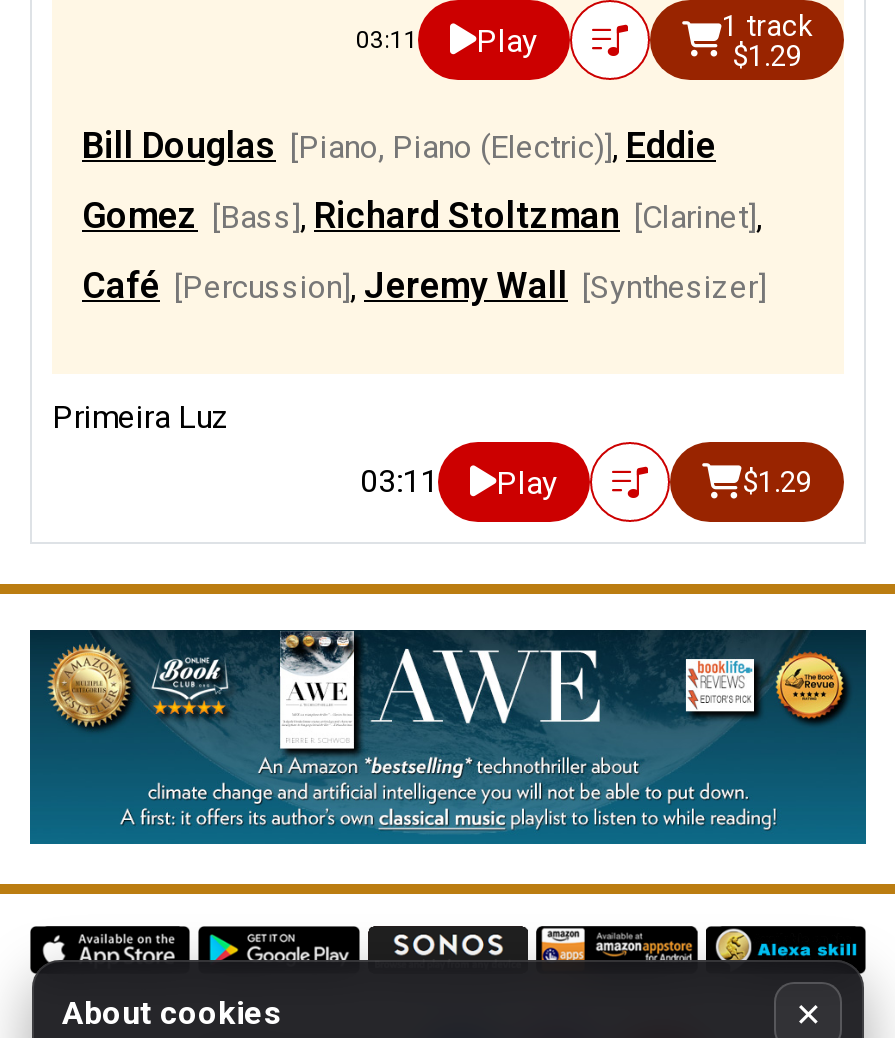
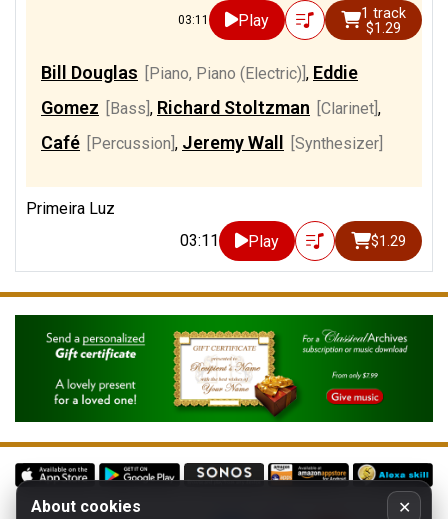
- [image]
+ [image]
